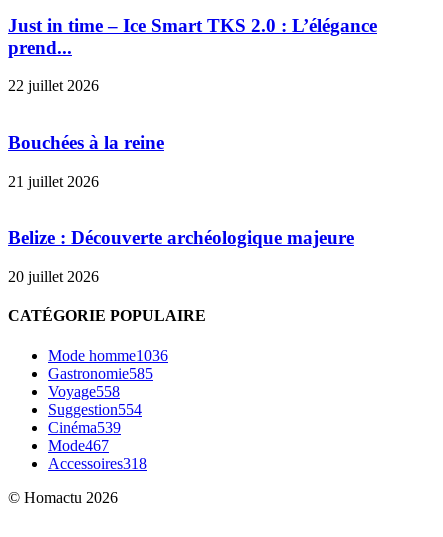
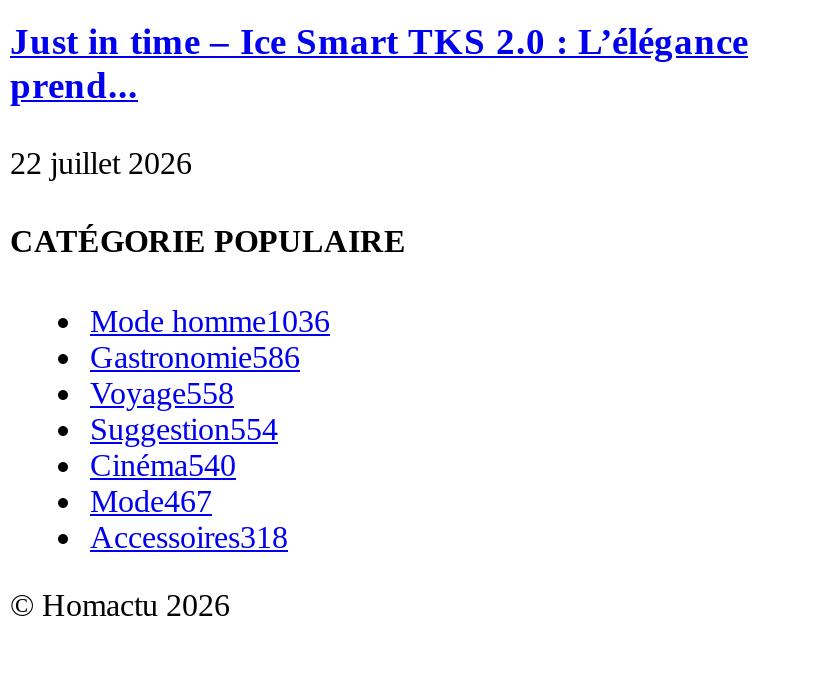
- Bouchées à la reine
- 21 juillet 2026
- Belize : Découverte archéologique majeure
- 20 juillet 2026

- Gastronomie585
+ Gastronomie586

- Cinéma539
+ Cinéma540
